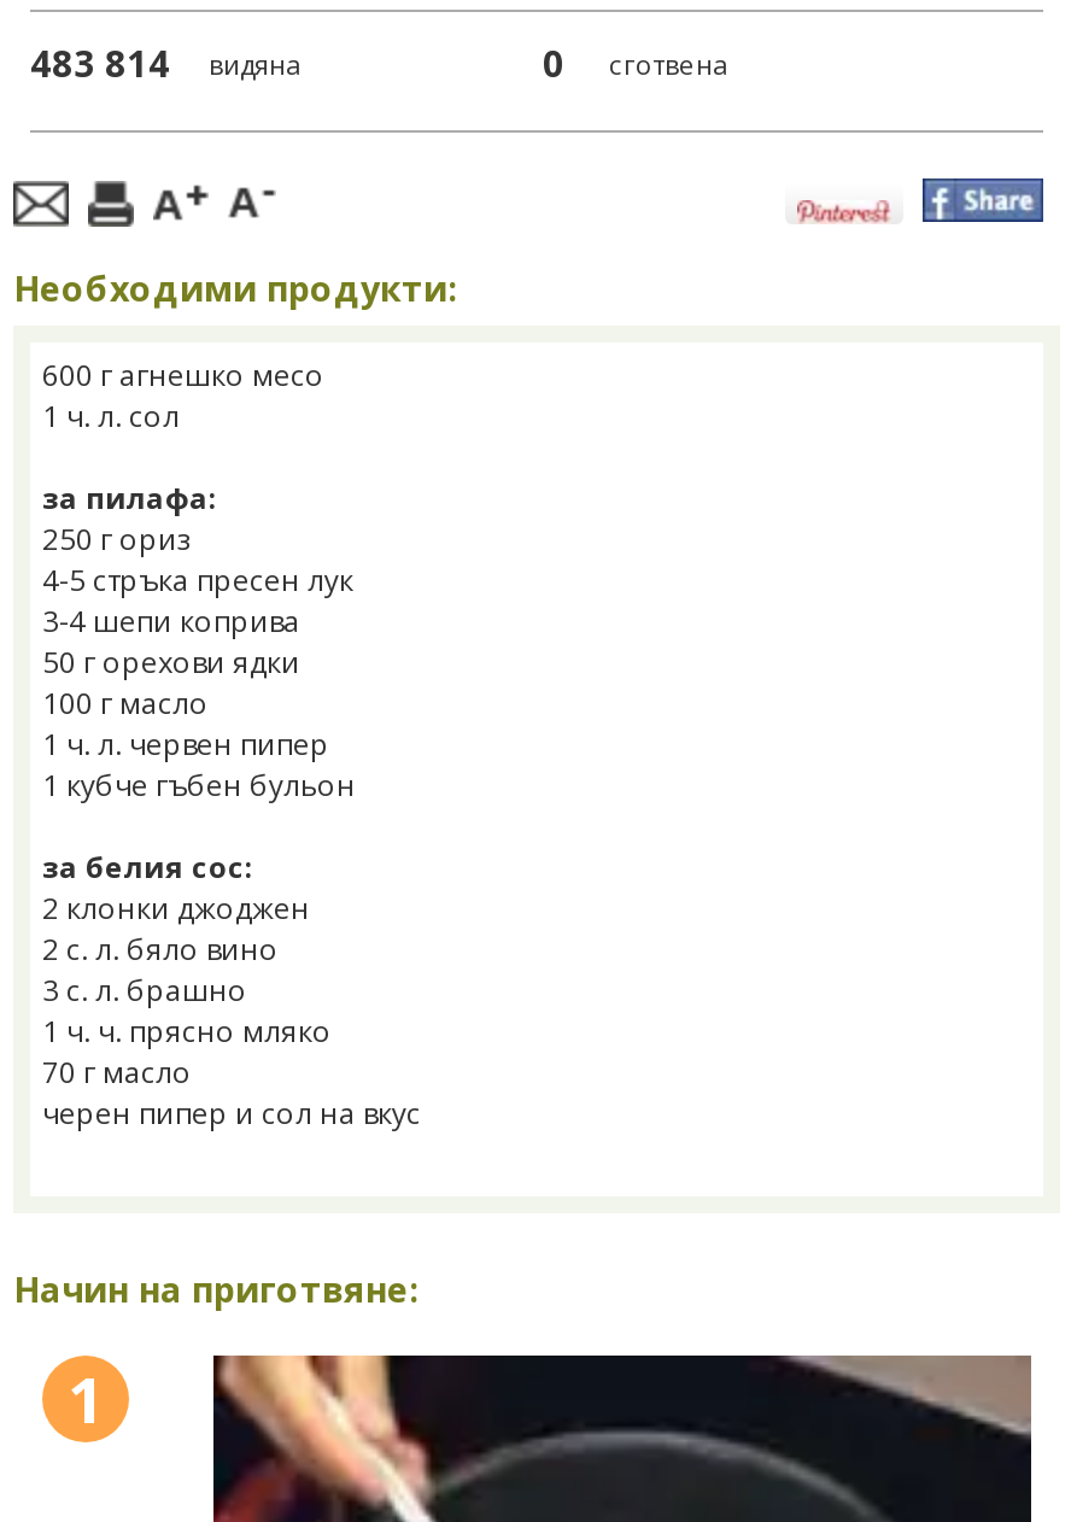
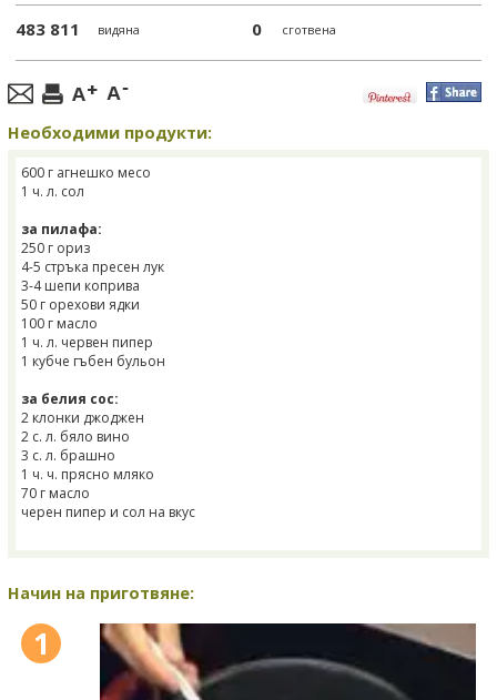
- 483 814 видяна
+ 483 811 видяна
